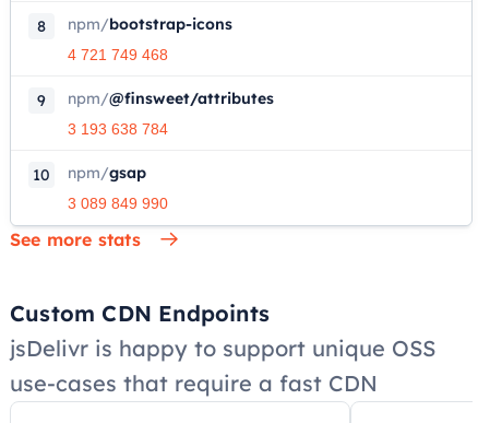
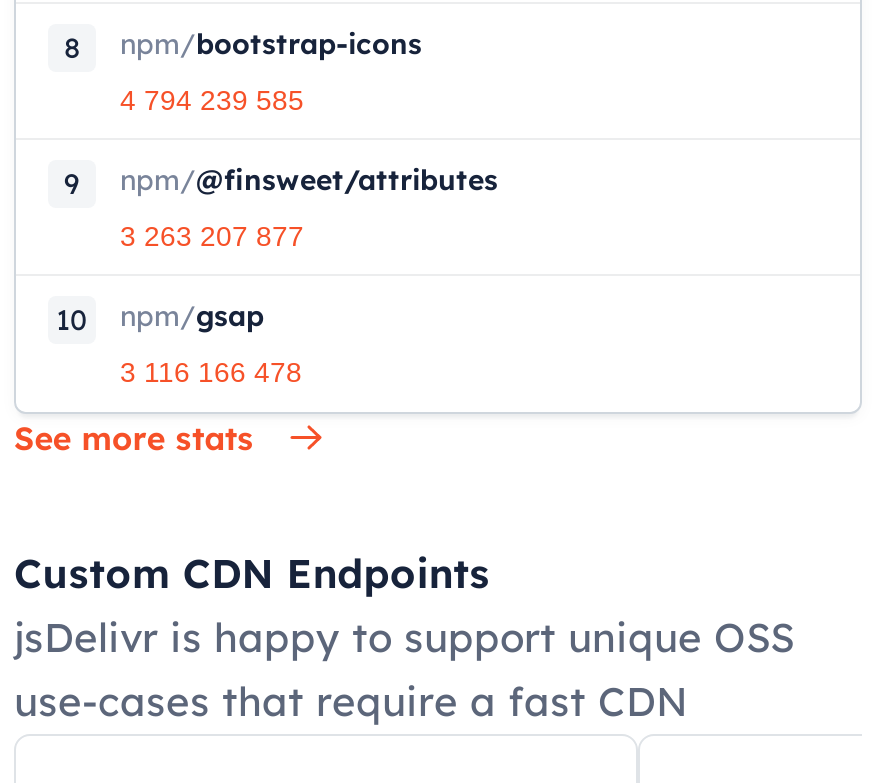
- 4 721 749 468
+ 4 794 239 585

- 3 193 638 784
+ 3 263 207 877

- 3 089 849 990
+ 3 116 166 478
